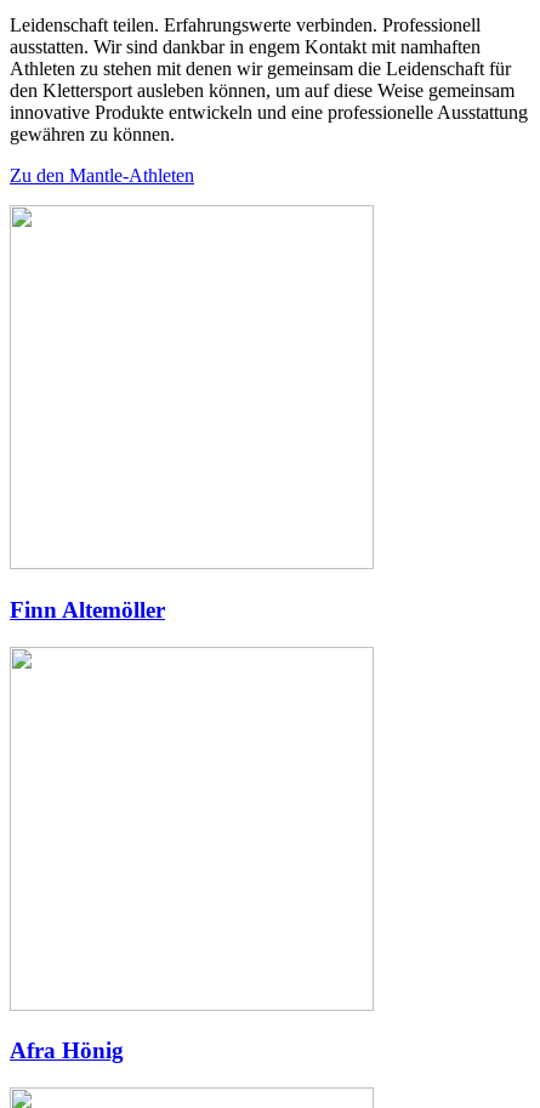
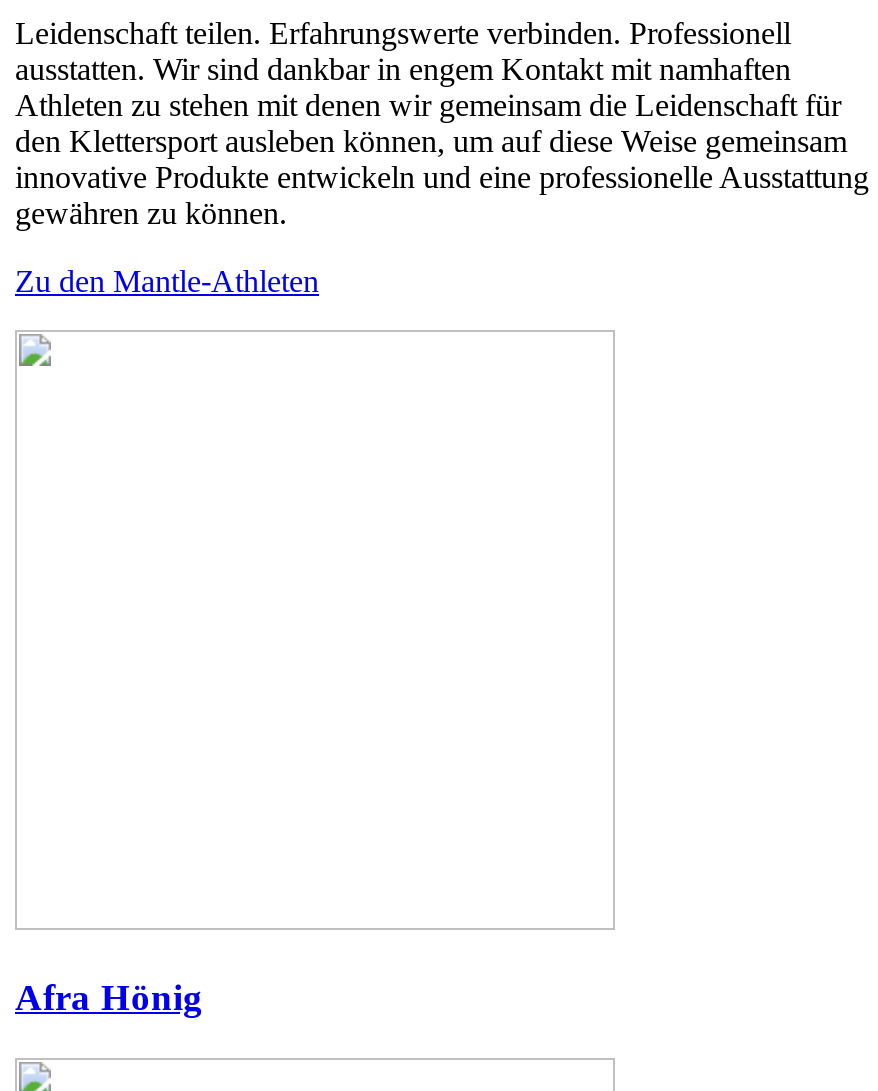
- Finn Altemöller
